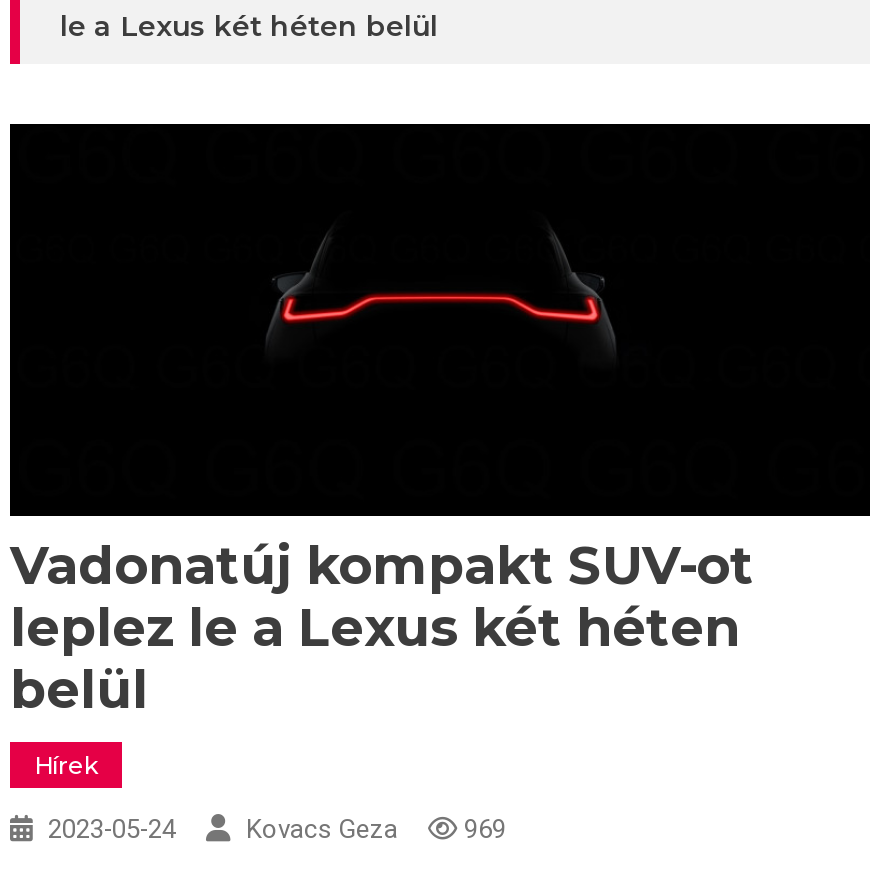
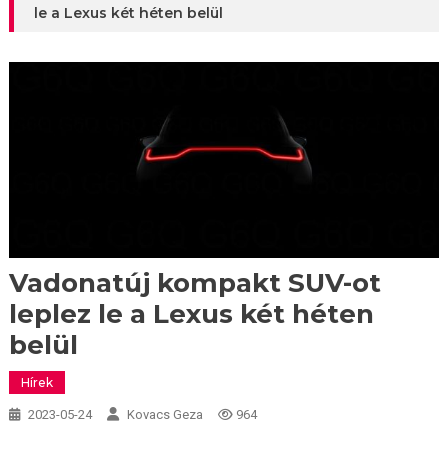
- 969
+ 964
